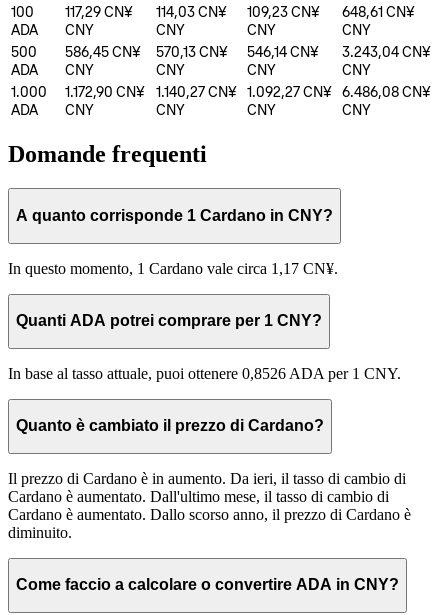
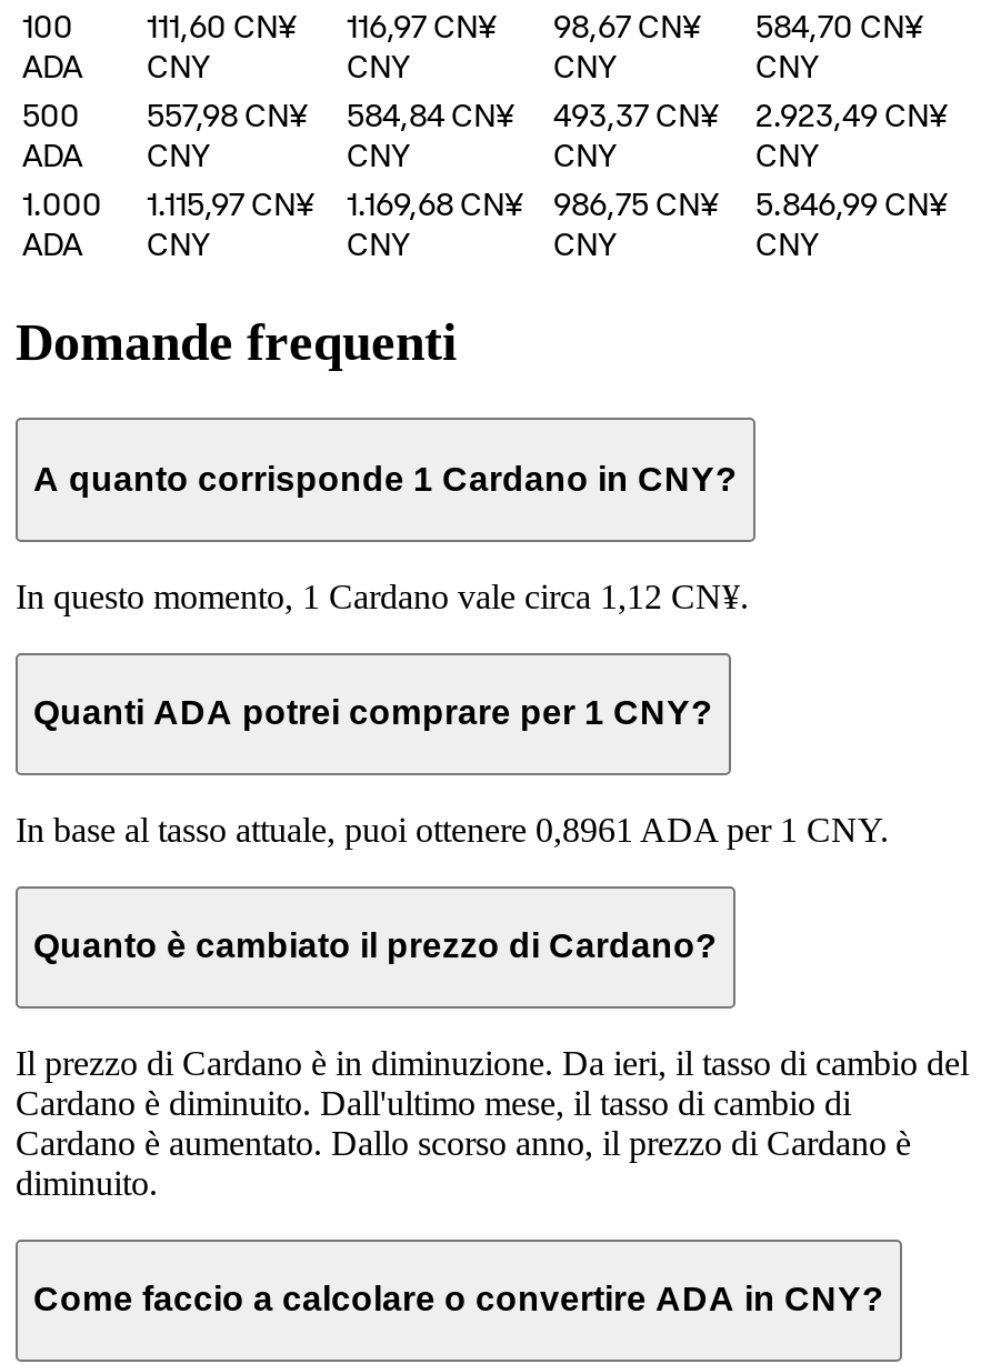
- 117,29 CN¥
+ 111,60 CN¥

- 114,03 CN¥
+ 116,97 CN¥

- 109,23 CN¥
+ 98,67 CN¥

- 648,61 CN¥
+ 584,70 CN¥

- 586,45 CN¥
+ 557,98 CN¥

- 570,13 CN¥
+ 584,84 CN¥

- 546,14 CN¥
+ 493,37 CN¥

- 3.243,04 CN¥
+ 2.923,49 CN¥

- 1.172,90 CN¥
+ 1.115,97 CN¥

- 1.140,27 CN¥
+ 1.169,68 CN¥

- 1.092,27 CN¥
+ 986,75 CN¥

- 6.486,08 CN¥
+ 5.846,99 CN¥

- In questo momento, 1 Cardano vale circa 1,17 CN¥.
+ In questo momento, 1 Cardano vale circa 1,12 CN¥.

- In base al tasso attuale, puoi ottenere 0,8526 ADA per 1 CNY.
+ In base al tasso attuale, puoi ottenere 0,8961 ADA per 1 CNY.

- Il prezzo di Cardano è in aumento. Da ieri, il tasso di cambio di
+ Il prezzo di Cardano è in diminuzione. Da ieri, il tasso di cambio del

- Cardano è aumentato. Dall'ultimo mese, il tasso di cambio di
+ Cardano è diminuito. Dall'ultimo mese, il tasso di cambio di
